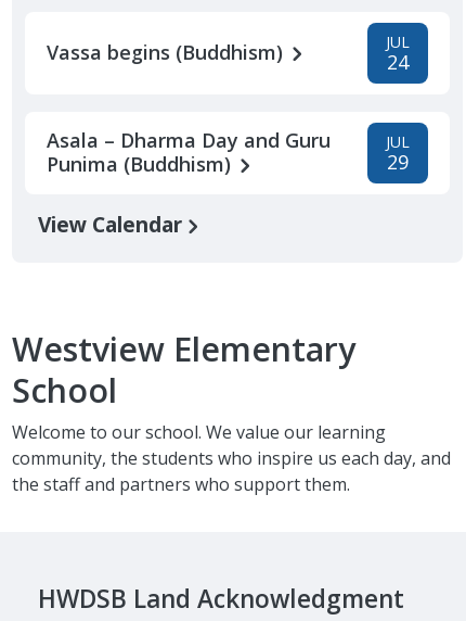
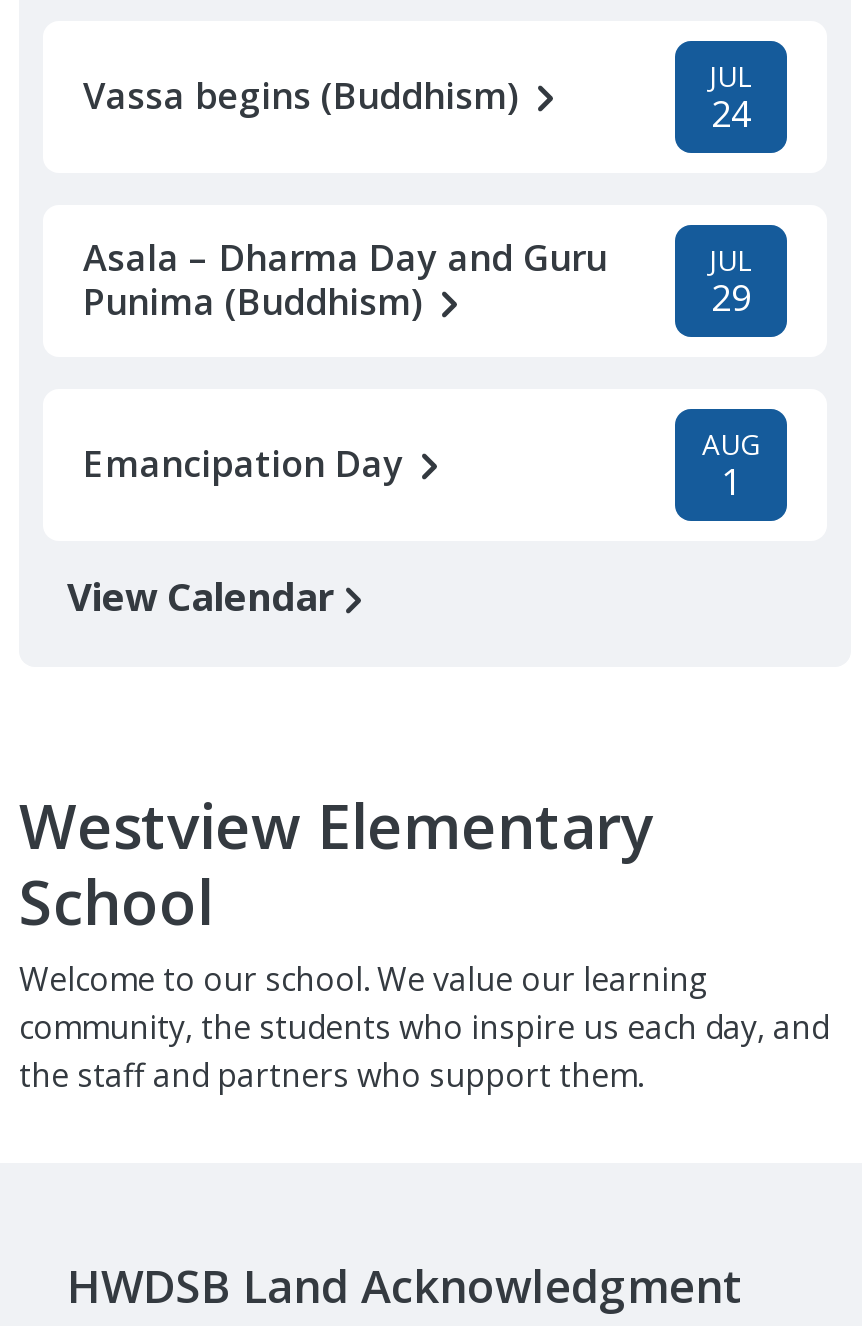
+ Emancipation Day
+ AUG
+ 1
